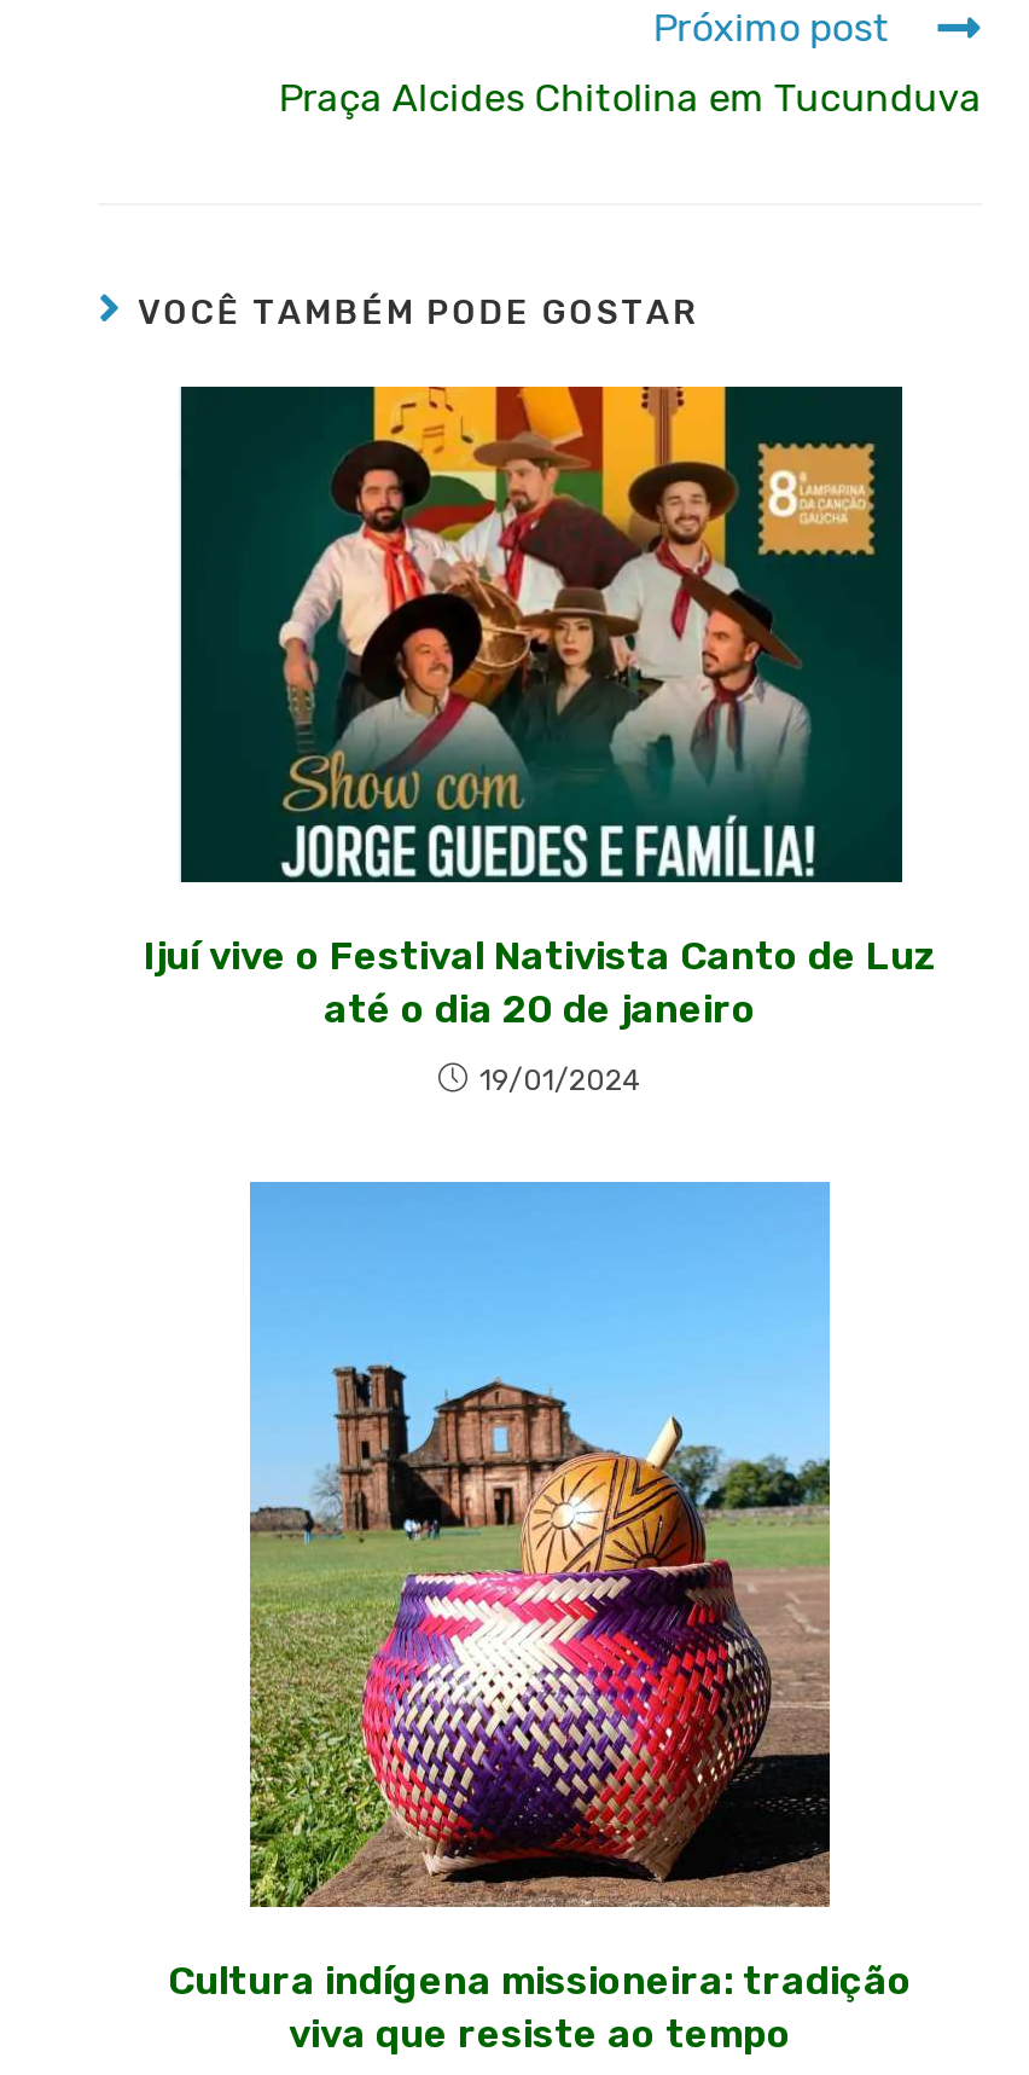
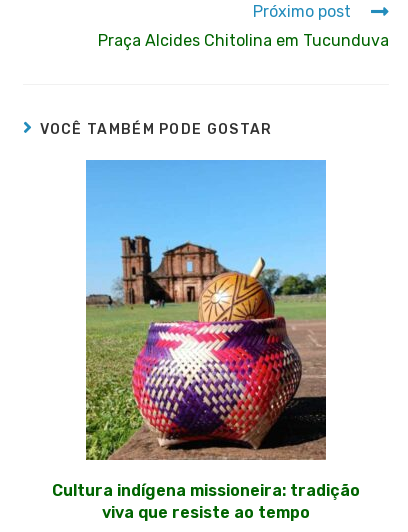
- [image]
- Ijuí vive o Festival Nativista Canto de Luz
- até o dia 20 de janeiro
- 19/01/2024
